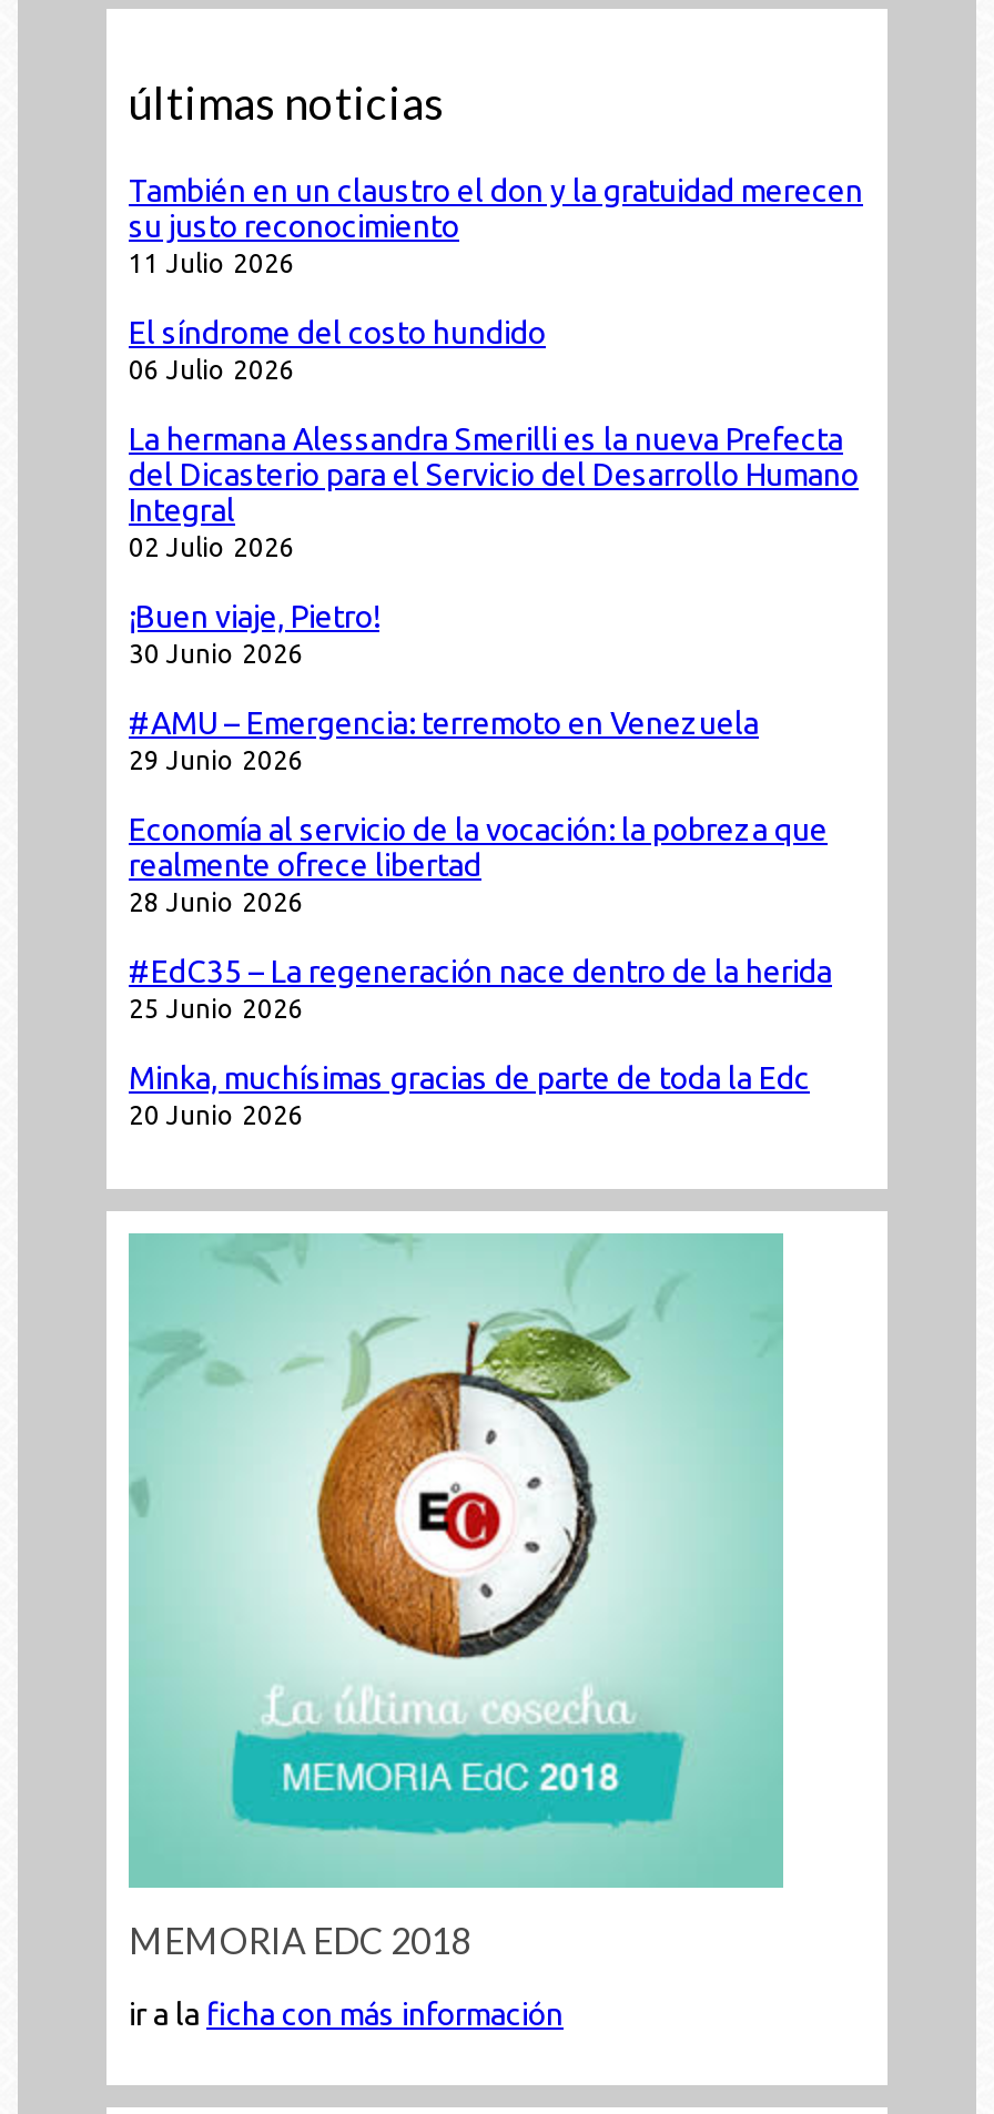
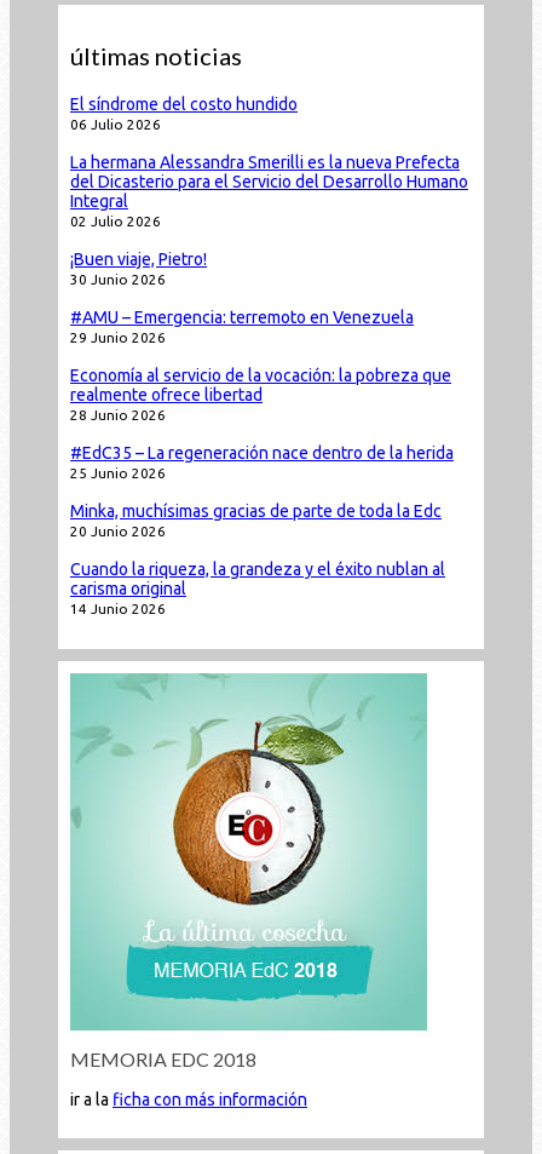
- También en un claustro el don y la gratuidad merecen
- su justo reconocimiento
- 11 Julio 2026

moved up: El síndrome del costo hundido | 06 Julio 2026 | La hermana Alessandra Smerilli es la nueva Prefecta | ... | Minka, muchísimas gracias de parte de toda la Edc | 20 Junio 2026

+ Cuando la riqueza, la grandeza y el éxito nublan al
+ carisma original
+ 14 Junio 2026
